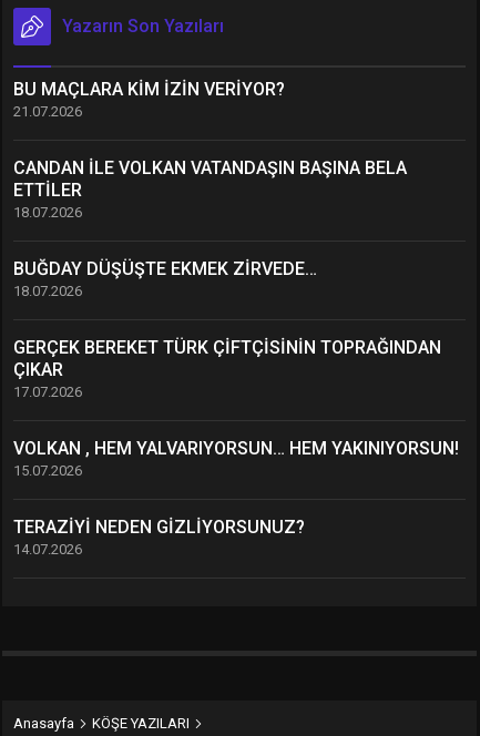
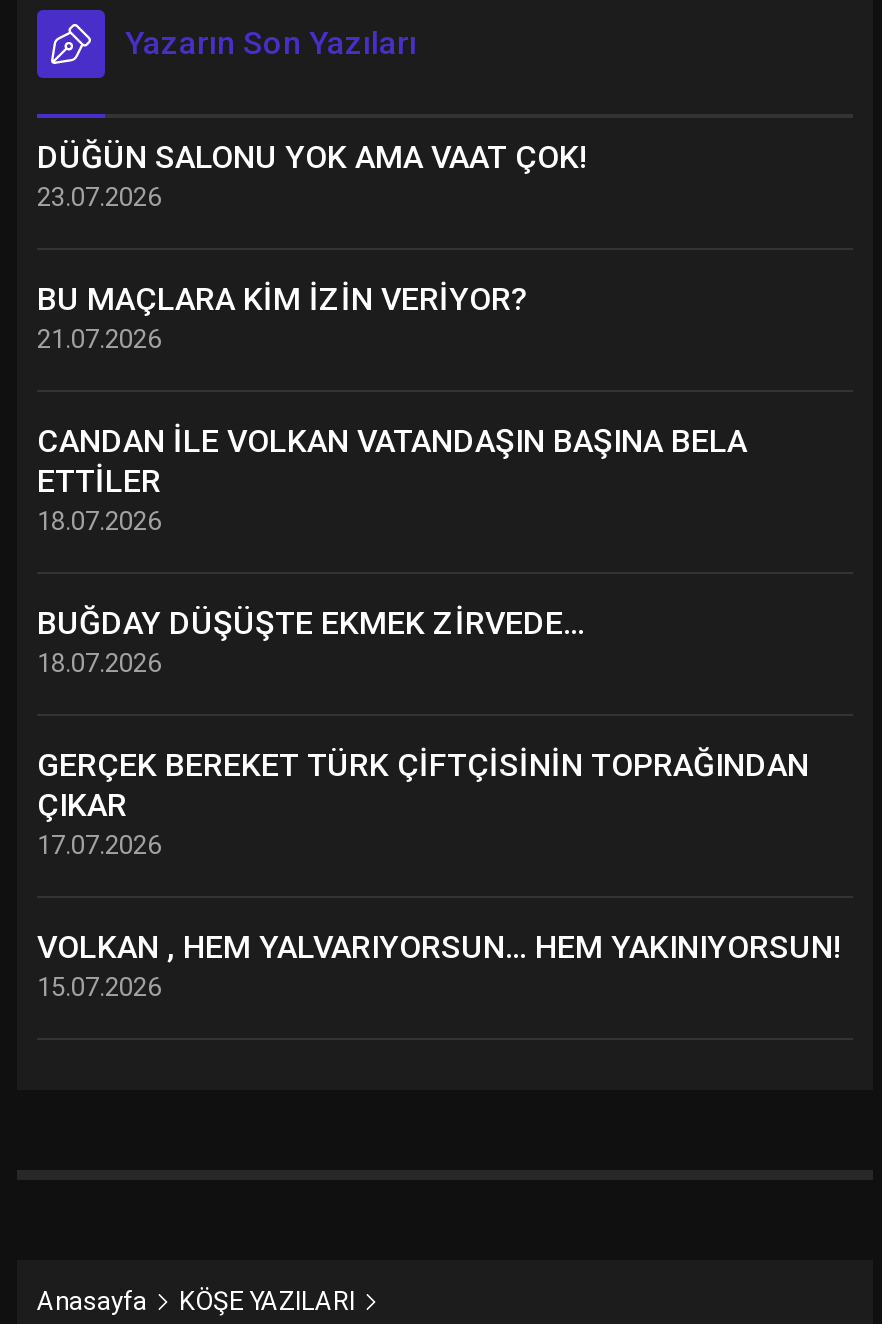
+ DÜĞÜN SALONU YOK AMA VAAT ÇOK!
+ 23.07.2026

moved down: BU MAÇLARA KİM İZİN VERİYOR? | 21.07.2026 | CANDAN İLE VOLKAN VATANDAŞIN BAŞINA BELA | ... | VOLKAN , HEM YALVARIYORSUN… HEM YAKINIYORSUN! | 15.07.2026

- TERAZİYİ NEDEN GİZLİYORSUNUZ?
- 14.07.2026
